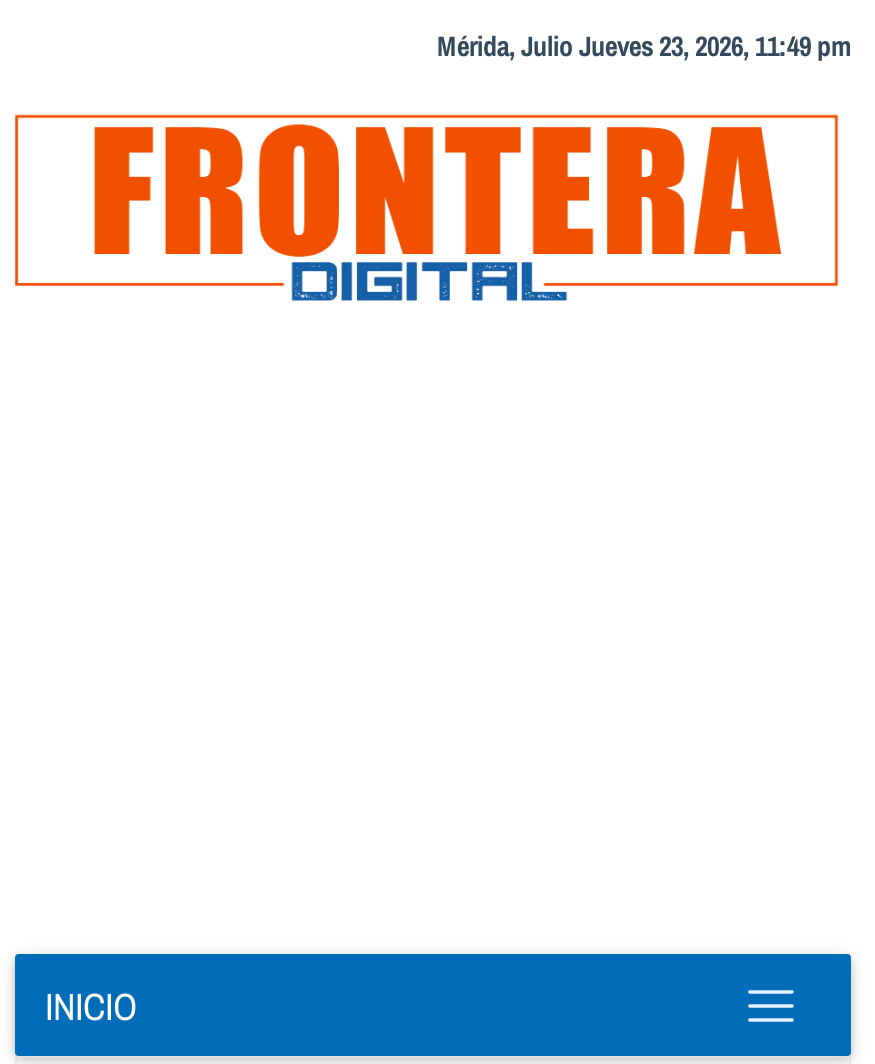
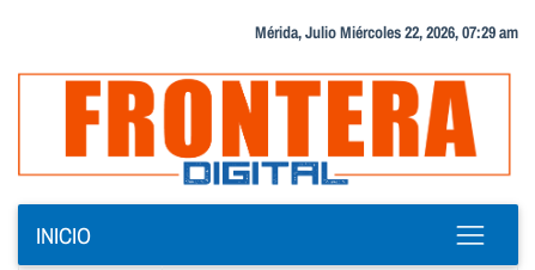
- Mérida, Julio Jueves 23, 2026, 11:49 pm
+ Mérida, Julio Miércoles 22, 2026, 07:29 am
